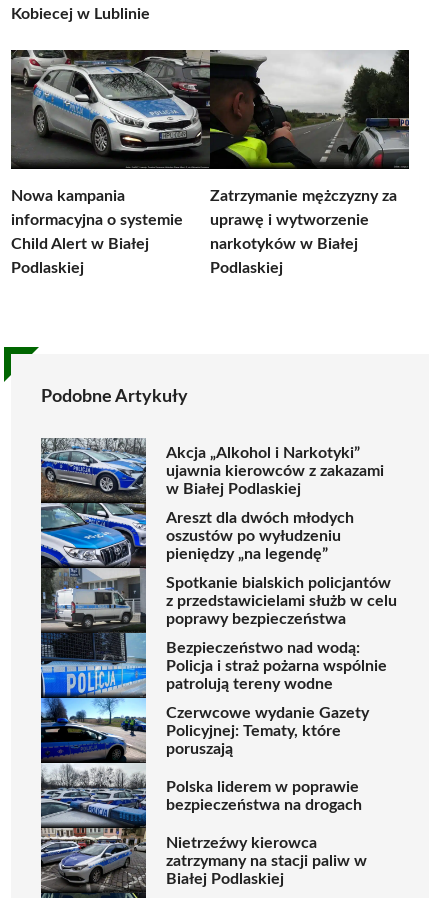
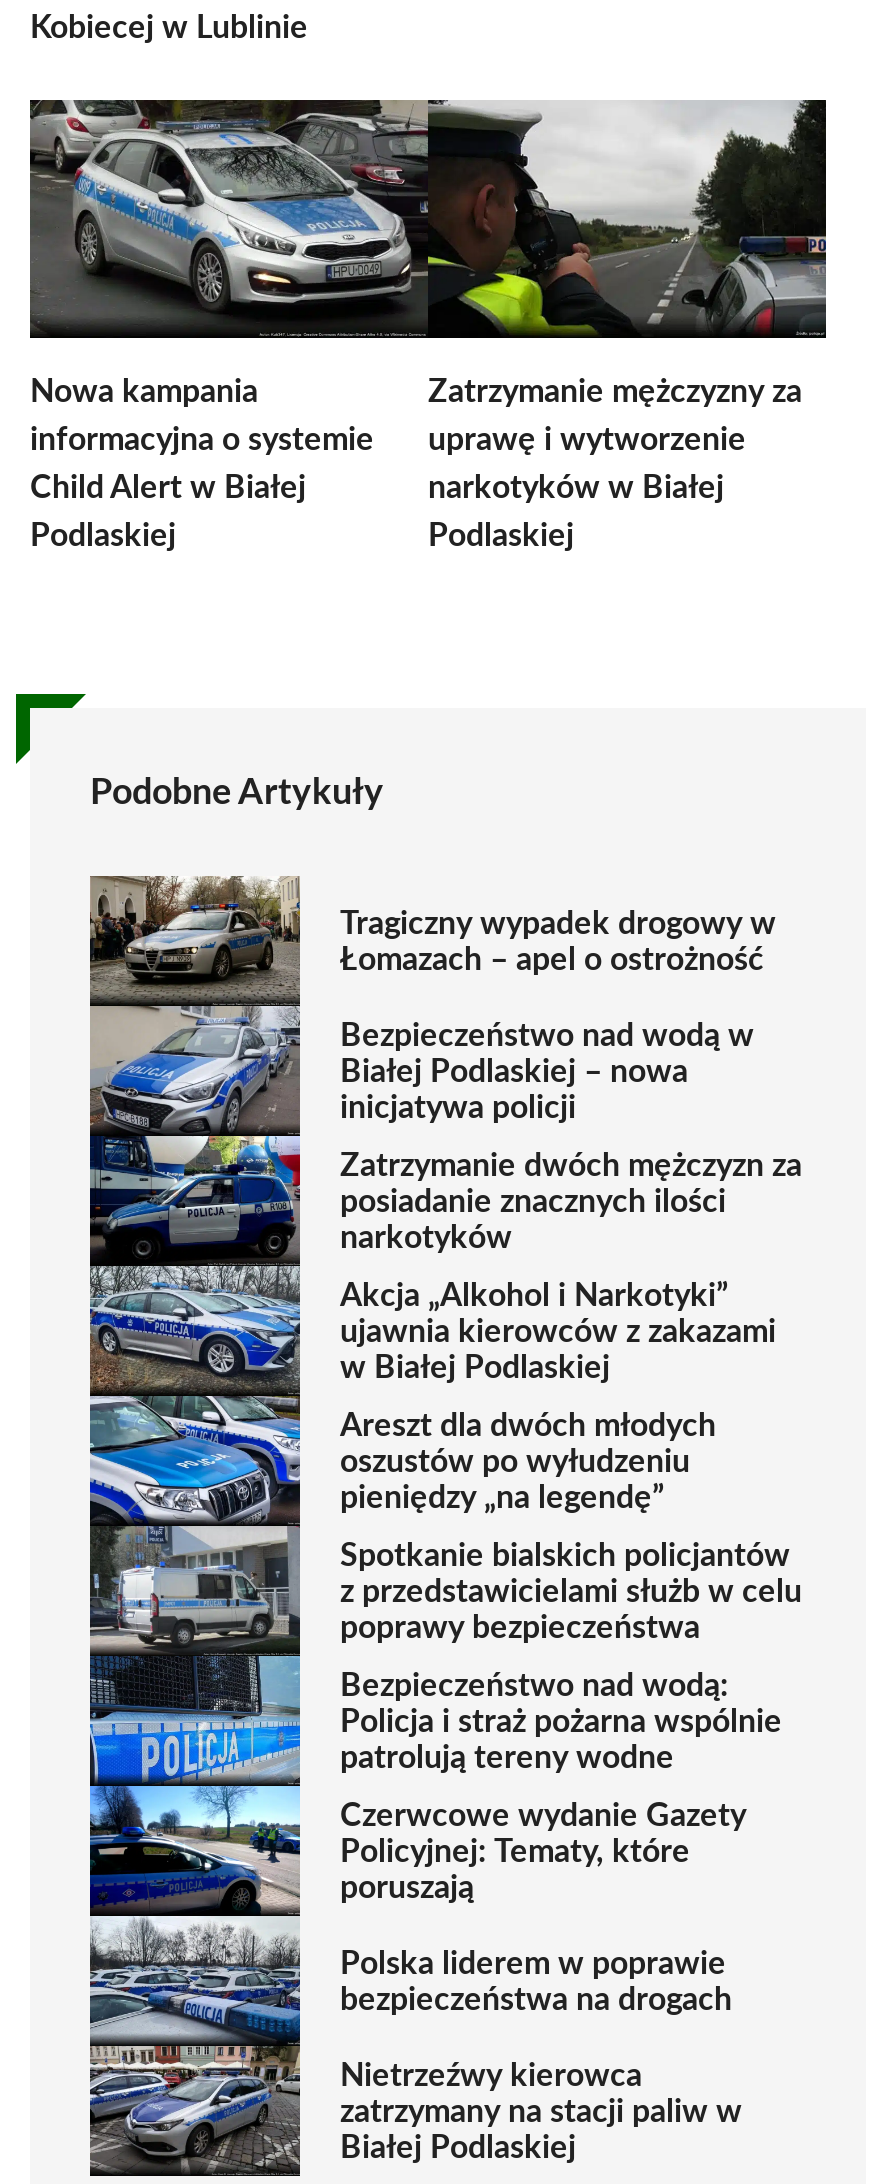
+ [image]
+ Tragiczny wypadek drogowy w
+ Łomazach – apel o ostrożność
+ Bezpieczeństwo nad wodą w
+ Białej Podlaskiej – nowa
+ inicjatywa policji
+ Zatrzymanie dwóch mężczyzn za
+ posiadanie znacznych ilości
+ narkotyków
